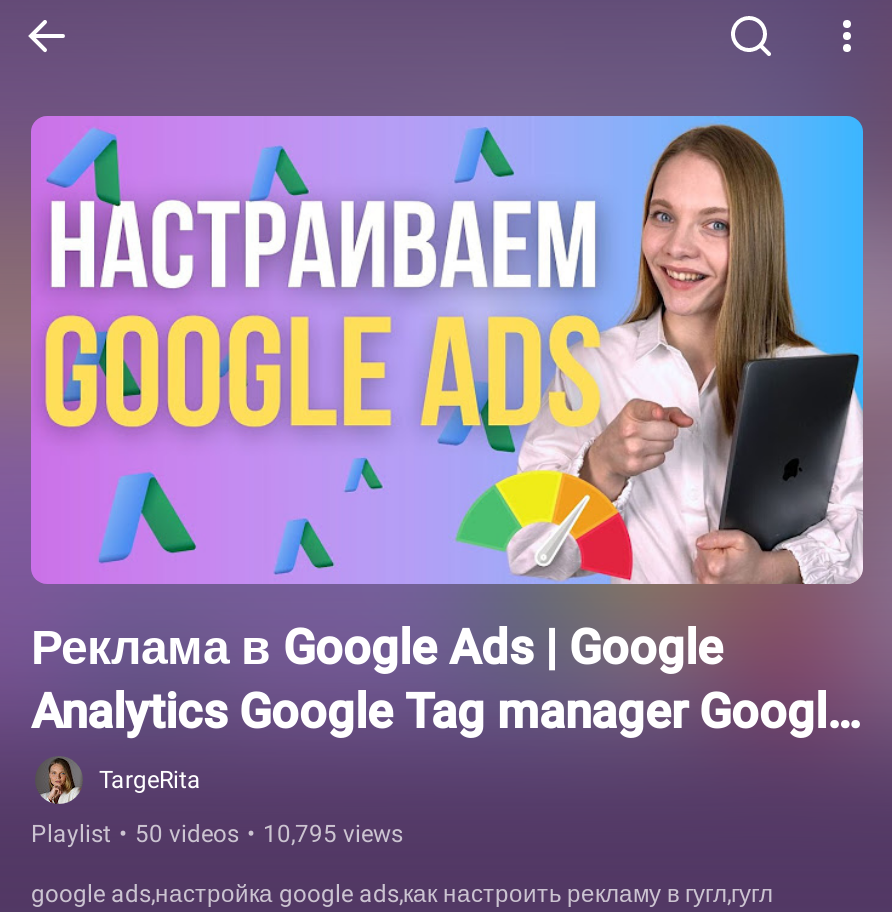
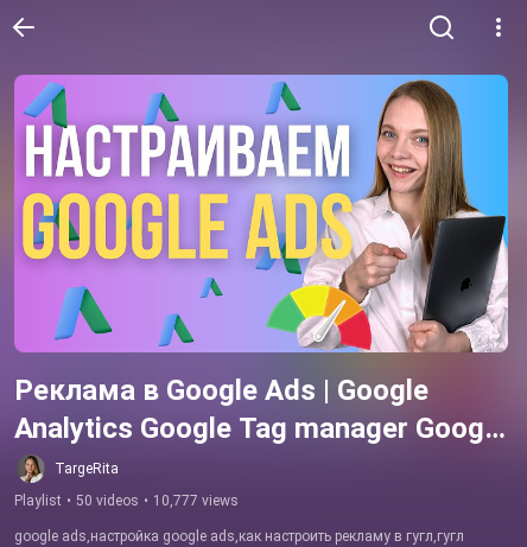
- Playlist • 50 videos • 10,795 views
+ Playlist • 50 videos • 10,777 views
